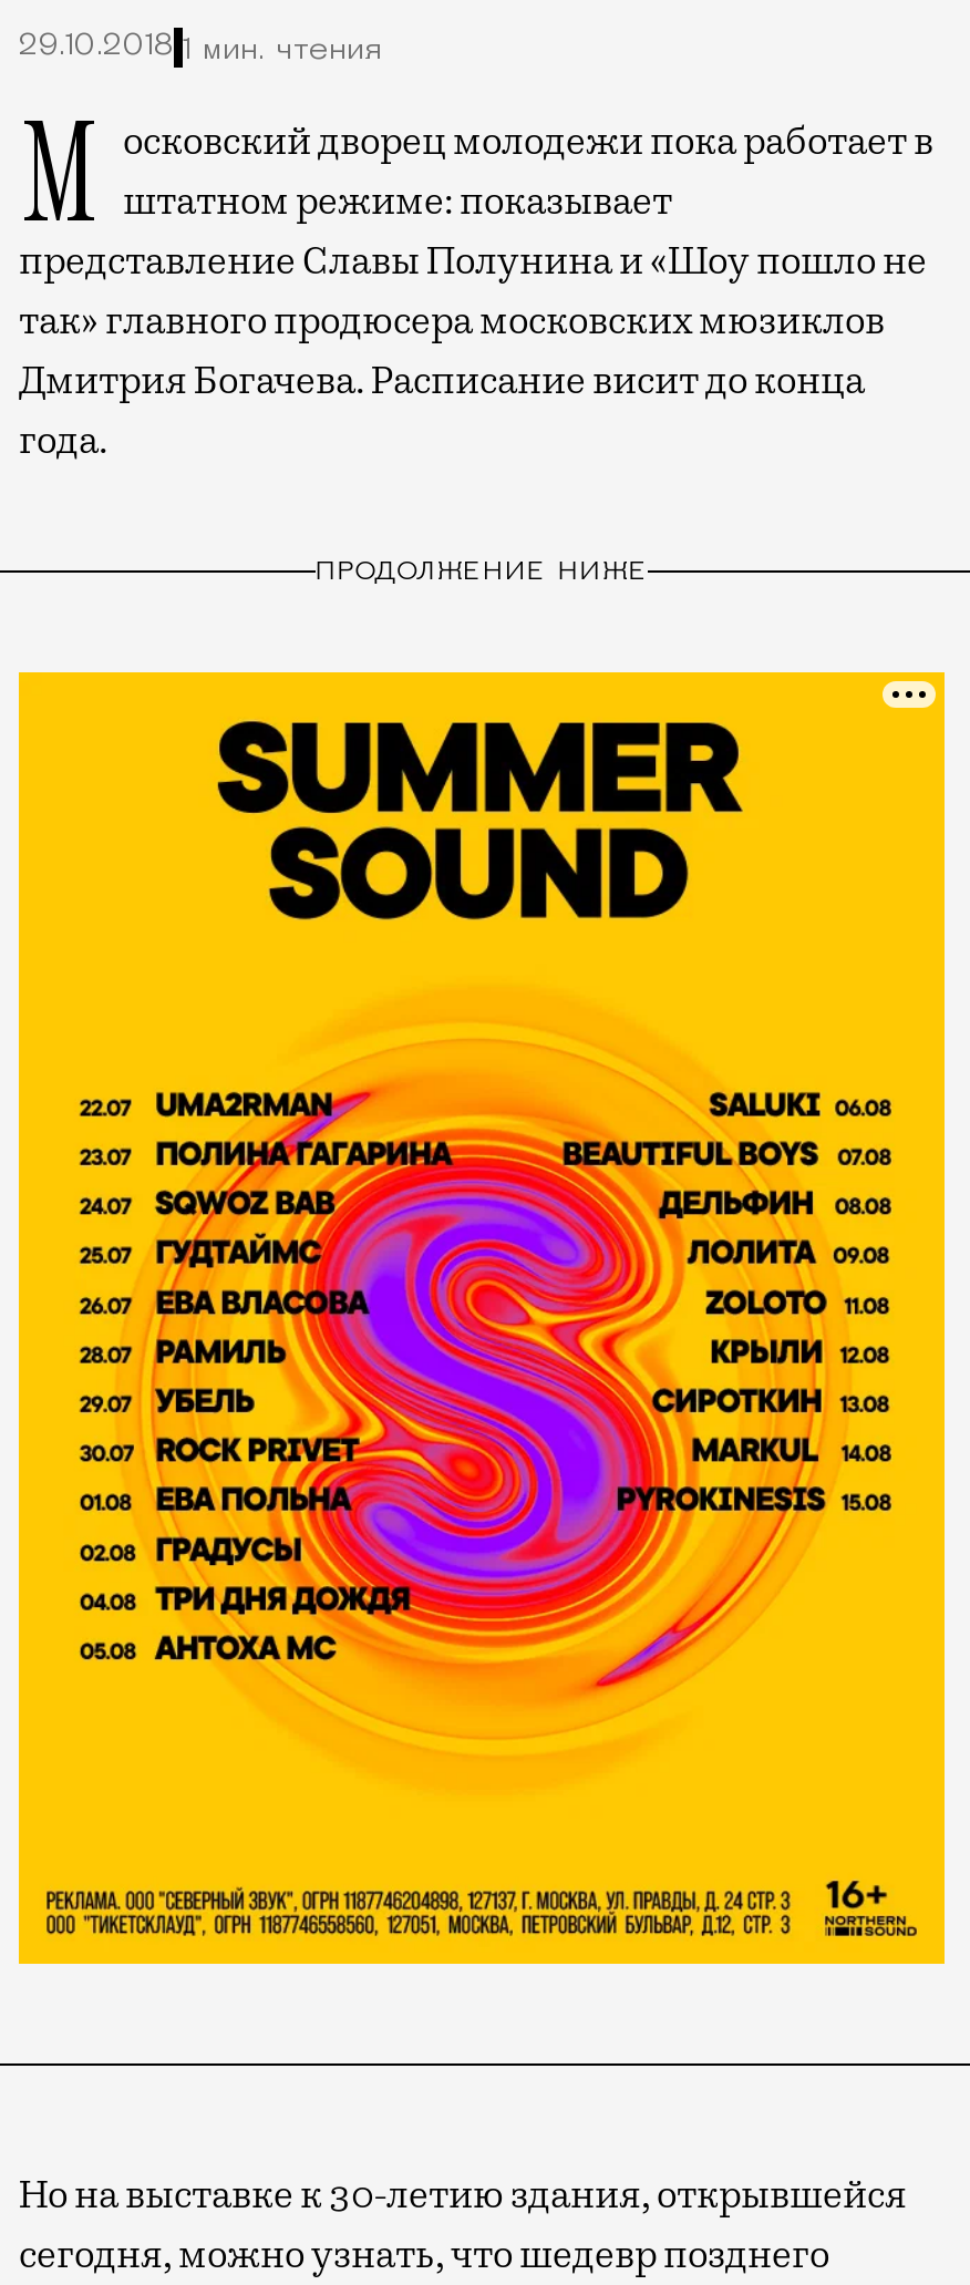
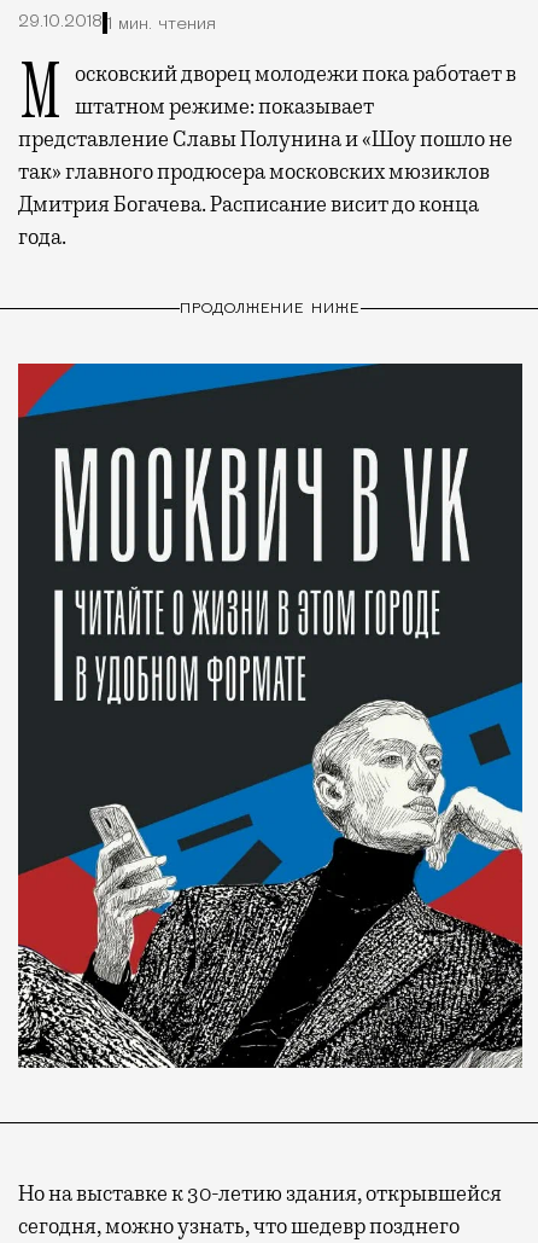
- [image]
+ [image]
